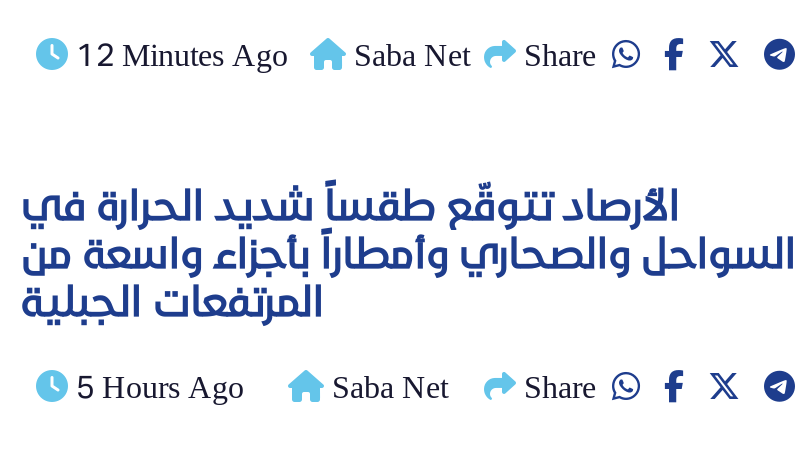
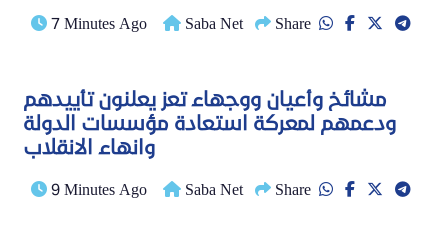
- 12 Minutes Ago Saba Net Share
+ 7 Minutes Ago Saba Net Share

- الأرصاد تتوقّع طقساً شديد الحرارة في
- السواحل والصحاري وأمطاراً بأجزاء واسعة من
- المرتفعات الجبلية
+ مشائخ وأعيان ووجهاء تعز يعلنون تأييدهم
+ ودعمهم لمعركة استعادة مؤسسات الدولة
+ وانهاء الانقلاب

- 5 Hours Ago
+ 9 Minutes Ago
